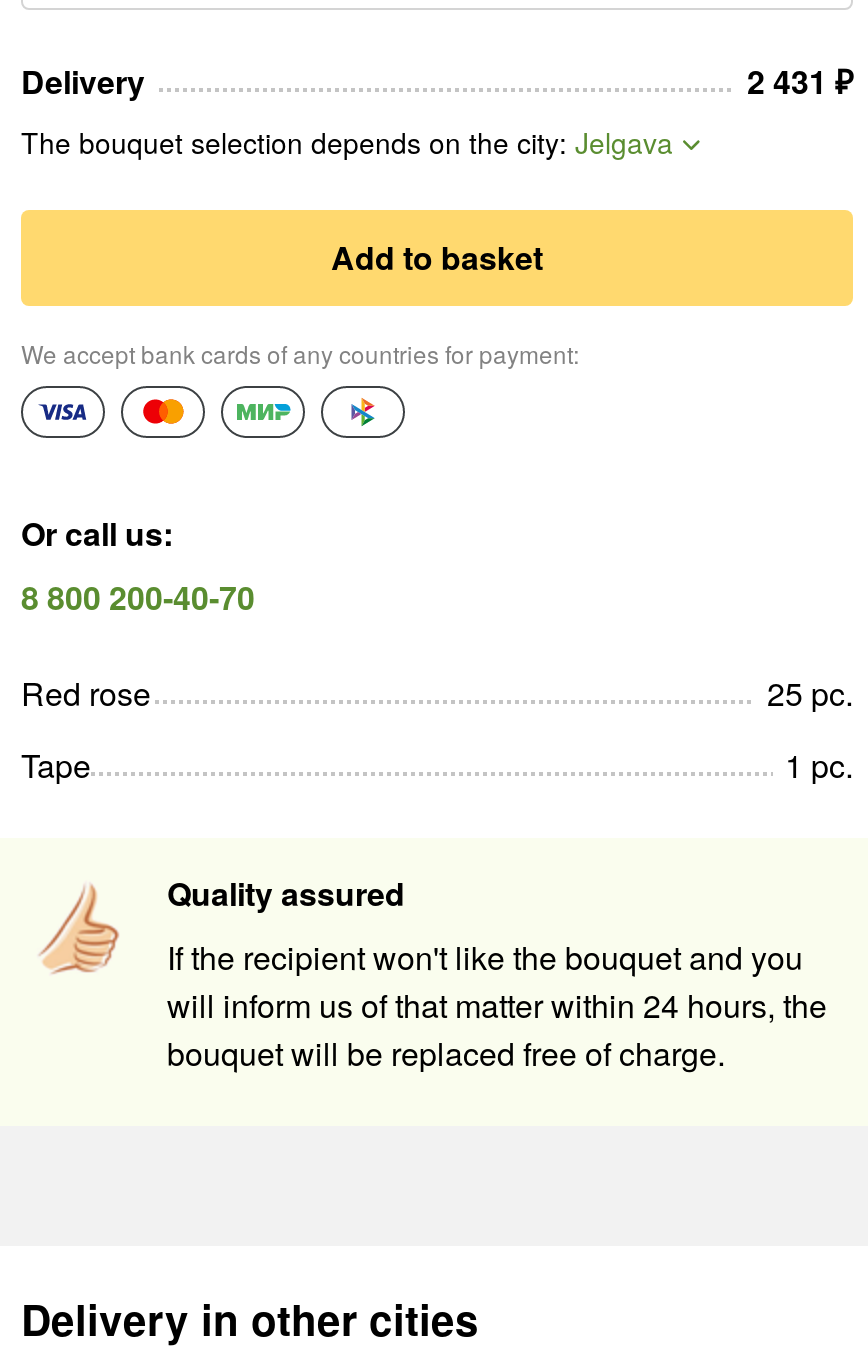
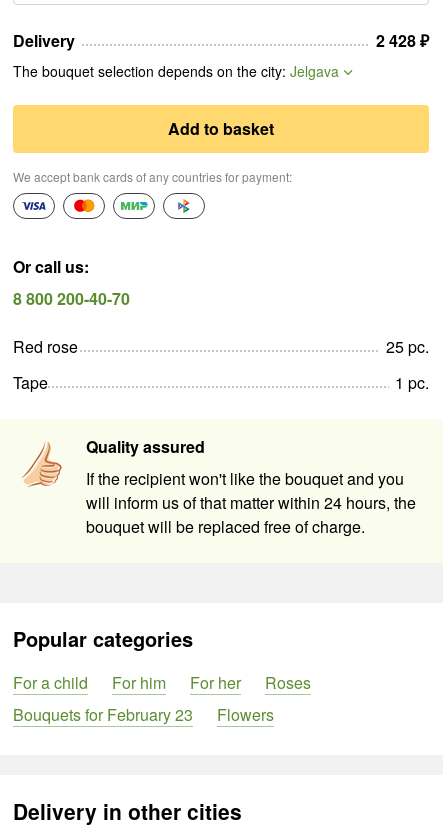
- 2 431 ₽
+ 2 428 ₽

+ Popular categories
+ For a child
+ For him
+ For her
+ Roses
+ Bouquets for February 23
+ Flowers
